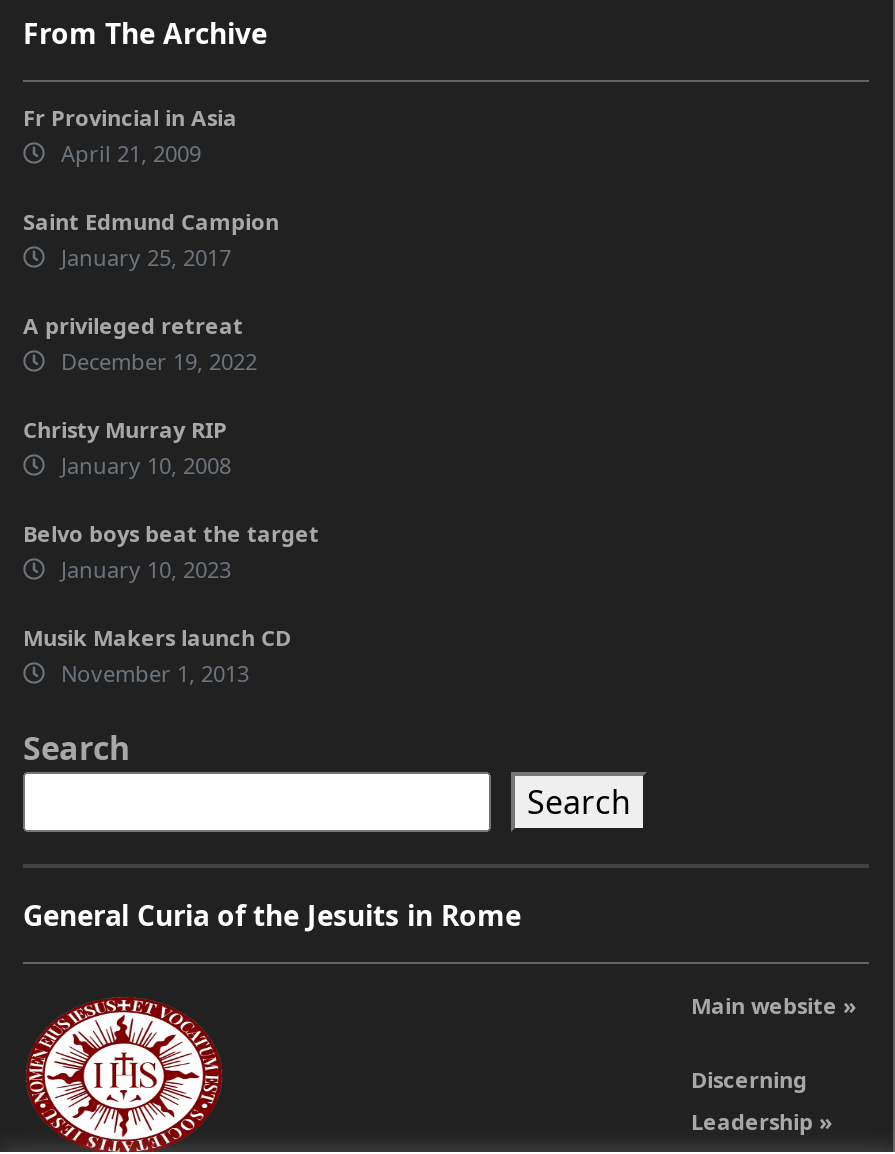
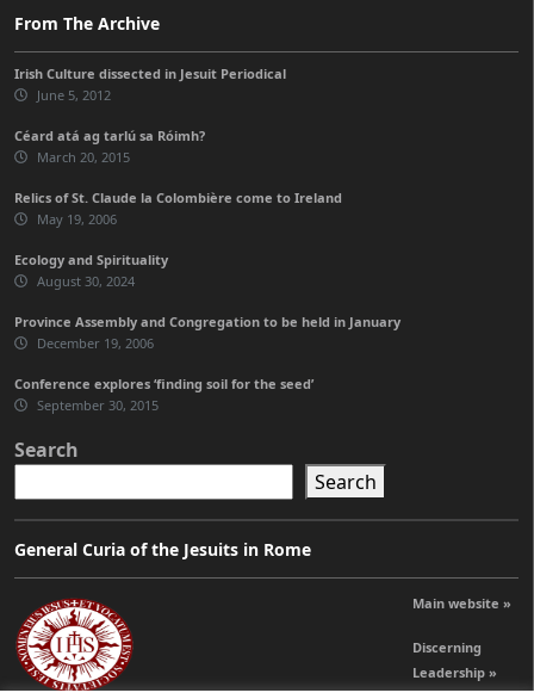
- Fr Provincial in Asia
- April 21, 2009
+ Irish Culture dissected in Jesuit Periodical
+ June 5, 2012

- Saint Edmund Campion
- January 25, 2017
+ Céard atá ag tarlú sa Róimh?
+ March 20, 2015

- A privileged retreat
- December 19, 2022
+ Relics of St. Claude la Colombière come to Ireland
+ May 19, 2006

- Christy Murray RIP
- January 10, 2008
+ Ecology and Spirituality
+ August 30, 2024

- Belvo boys beat the target
- January 10, 2023
+ Province Assembly and Congregation to be held in January
+ December 19, 2006

- Musik Makers launch CD
- November 1, 2013
+ Conference explores ‘finding soil for the seed’
+ September 30, 2015
